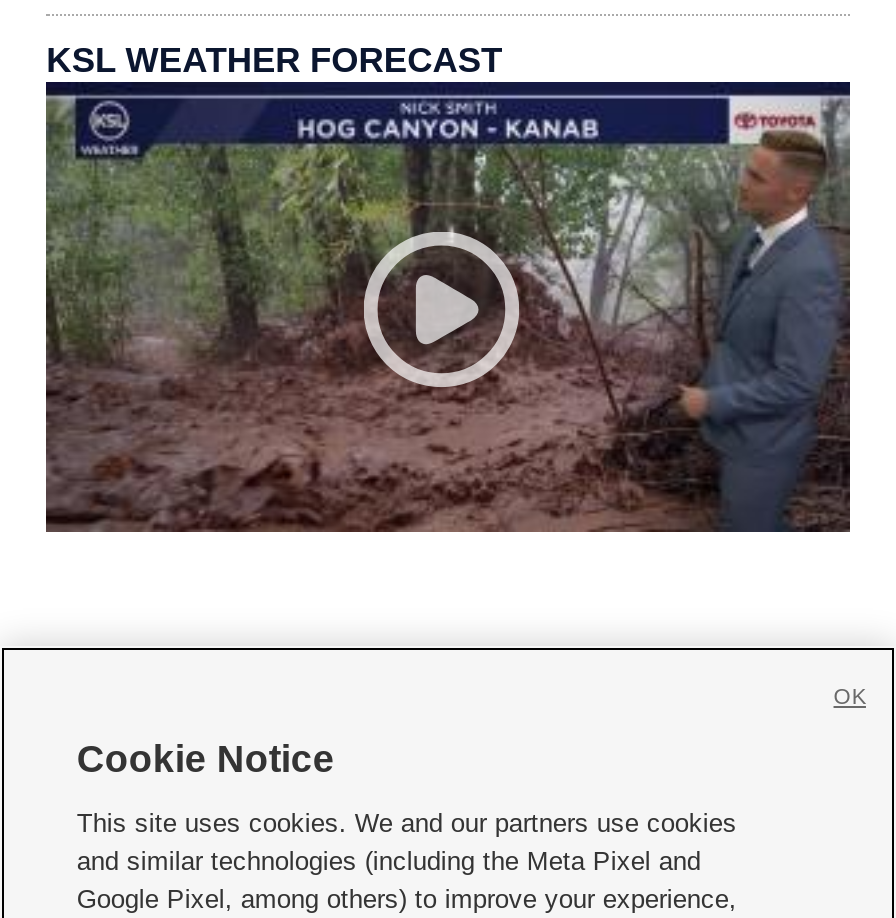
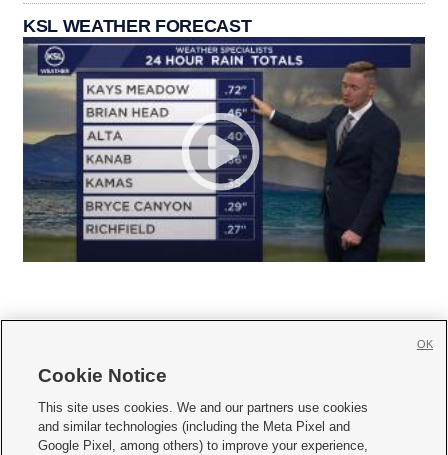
- [image]
+ [image]
